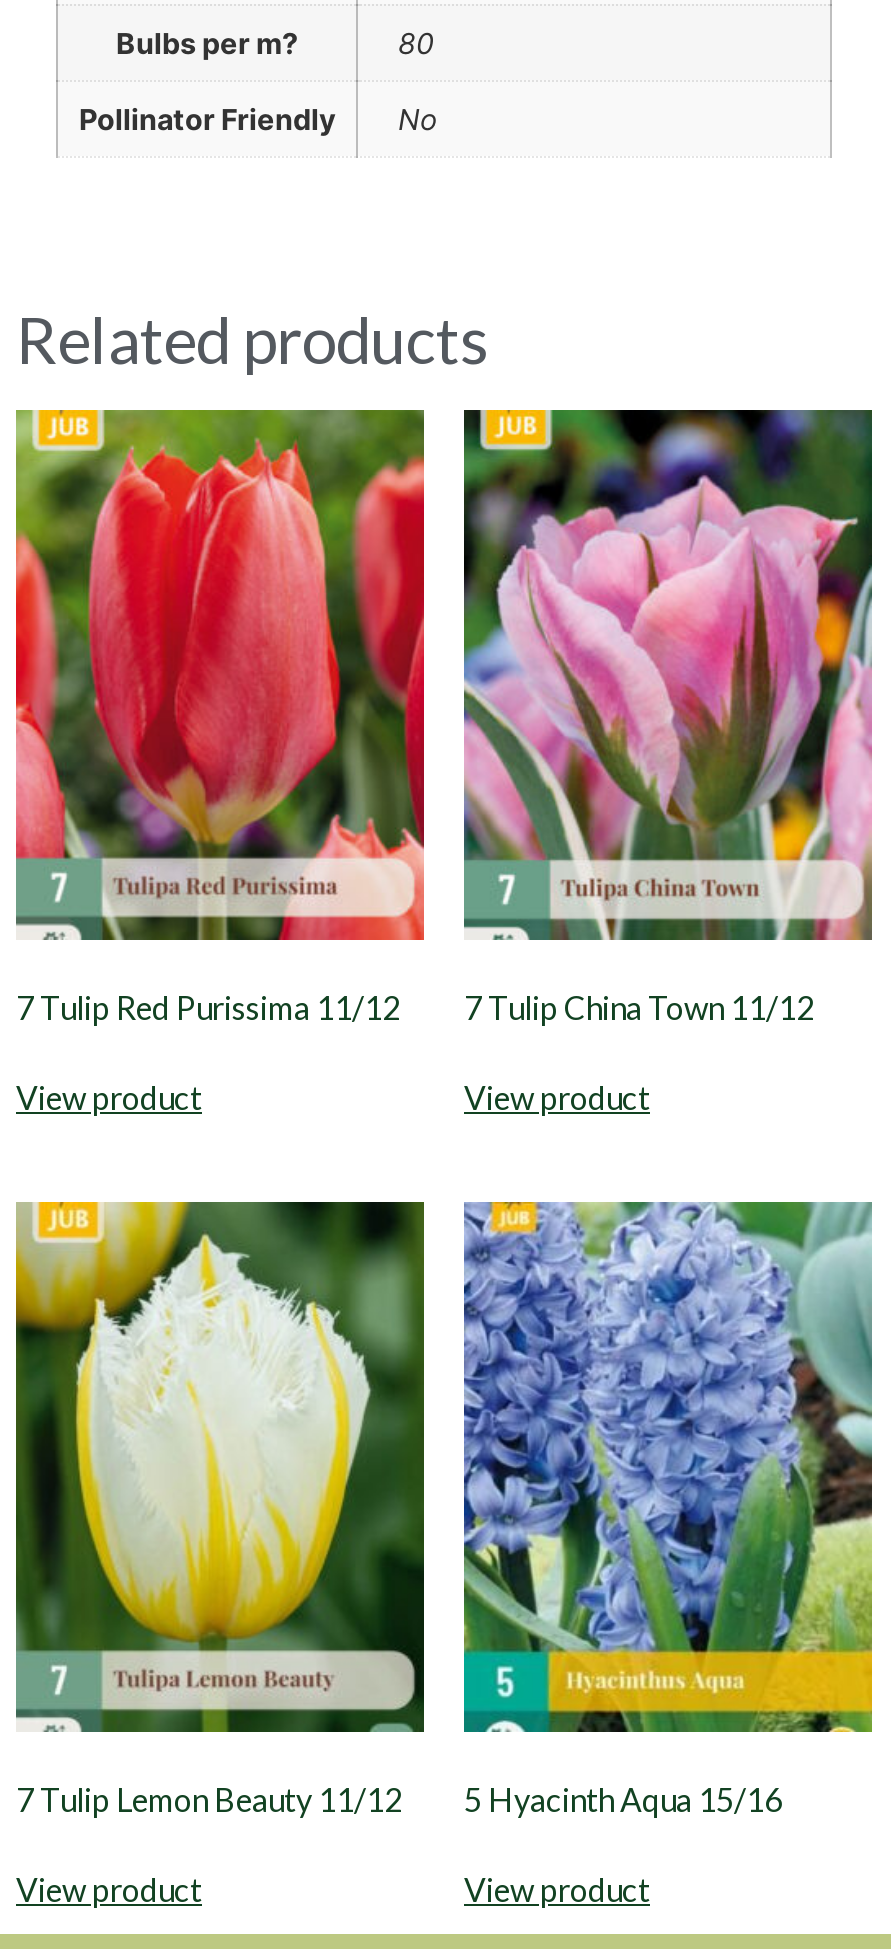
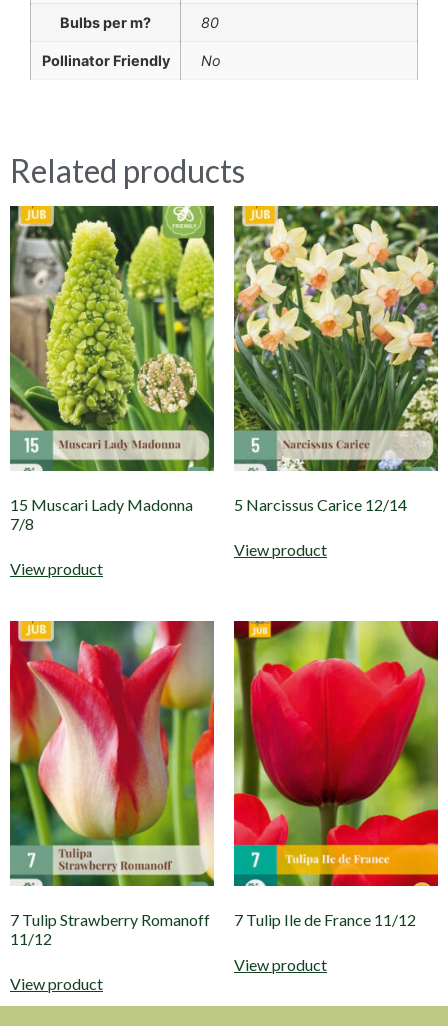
- [image]
- 7 Tulip Red Purissima 11/12
+ [image]
+ 15 Muscari Lady Madonna
+ 7/8

- [image]
- 7 Tulip China Town 11/12
+ [image]
+ 5 Narcissus Carice 12/14

- [image]
- 7 Tulip Lemon Beauty 11/12
+ [image]
+ 7 Tulip Strawberry Romanoff
+ 11/12

- [image]
- 5 Hyacinth Aqua 15/16
+ [image]
+ 7 Tulip Ile de France 11/12
